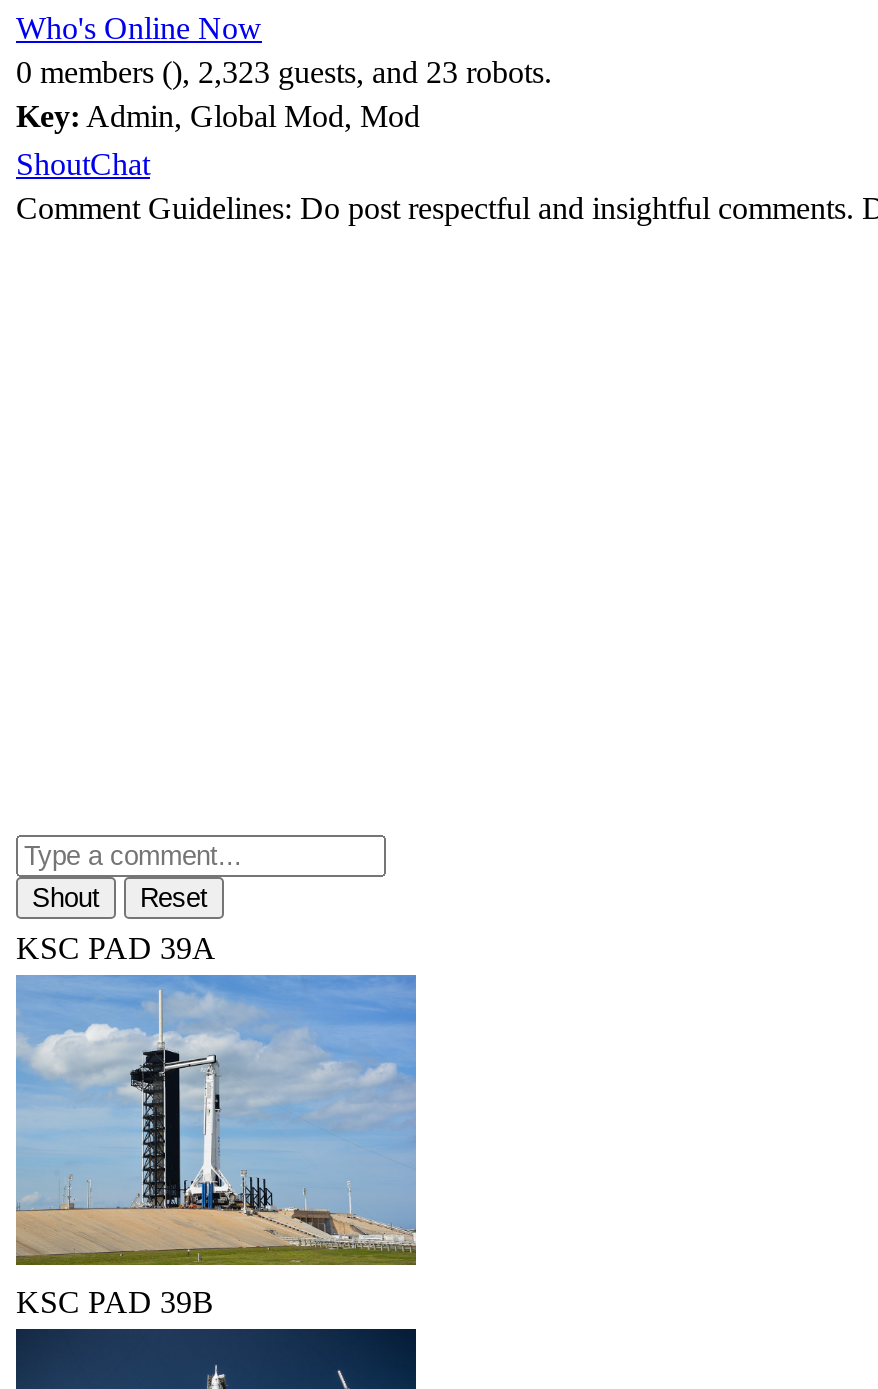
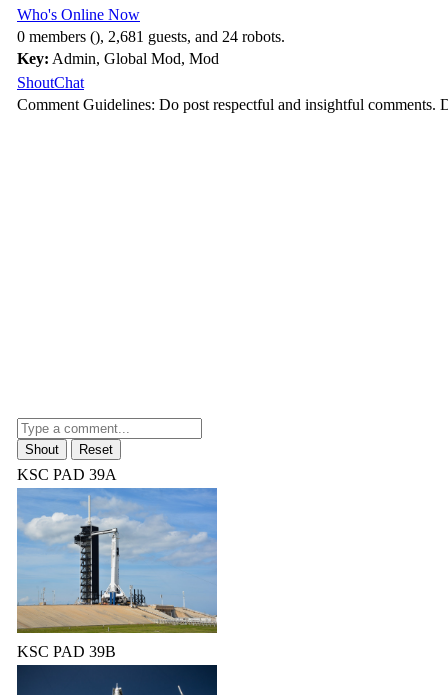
- 0 members (), 2,323 guests, and 23 robots.
+ 0 members (), 2,681 guests, and 24 robots.
